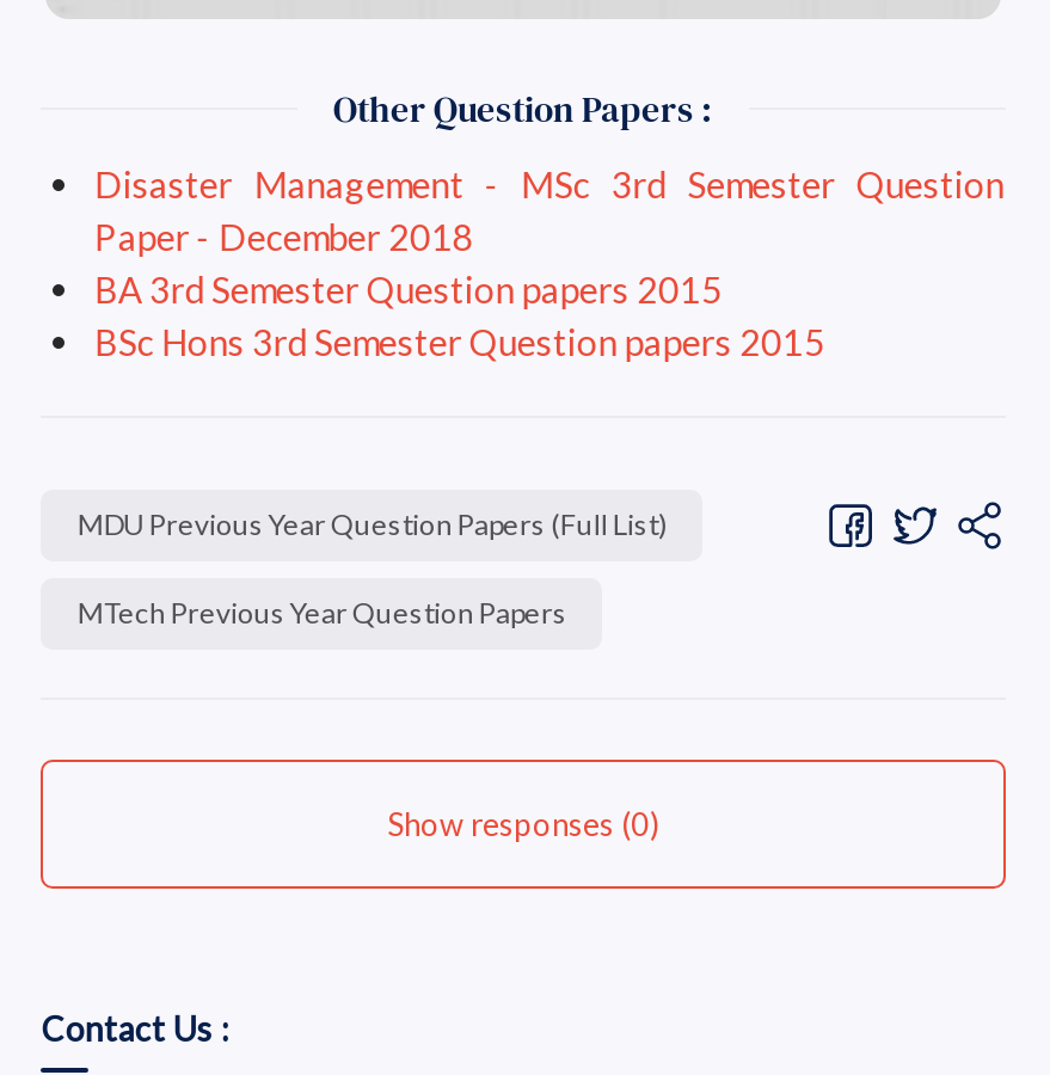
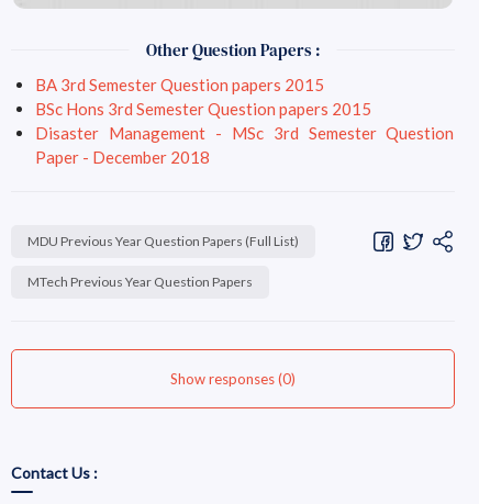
moved down: Disaster Management - MSc 3rd Semester Question | Paper - December 2018

moved up: BA 3rd Semester Question papers 2015 | BSc Hons 3rd Semester Question papers 2015
